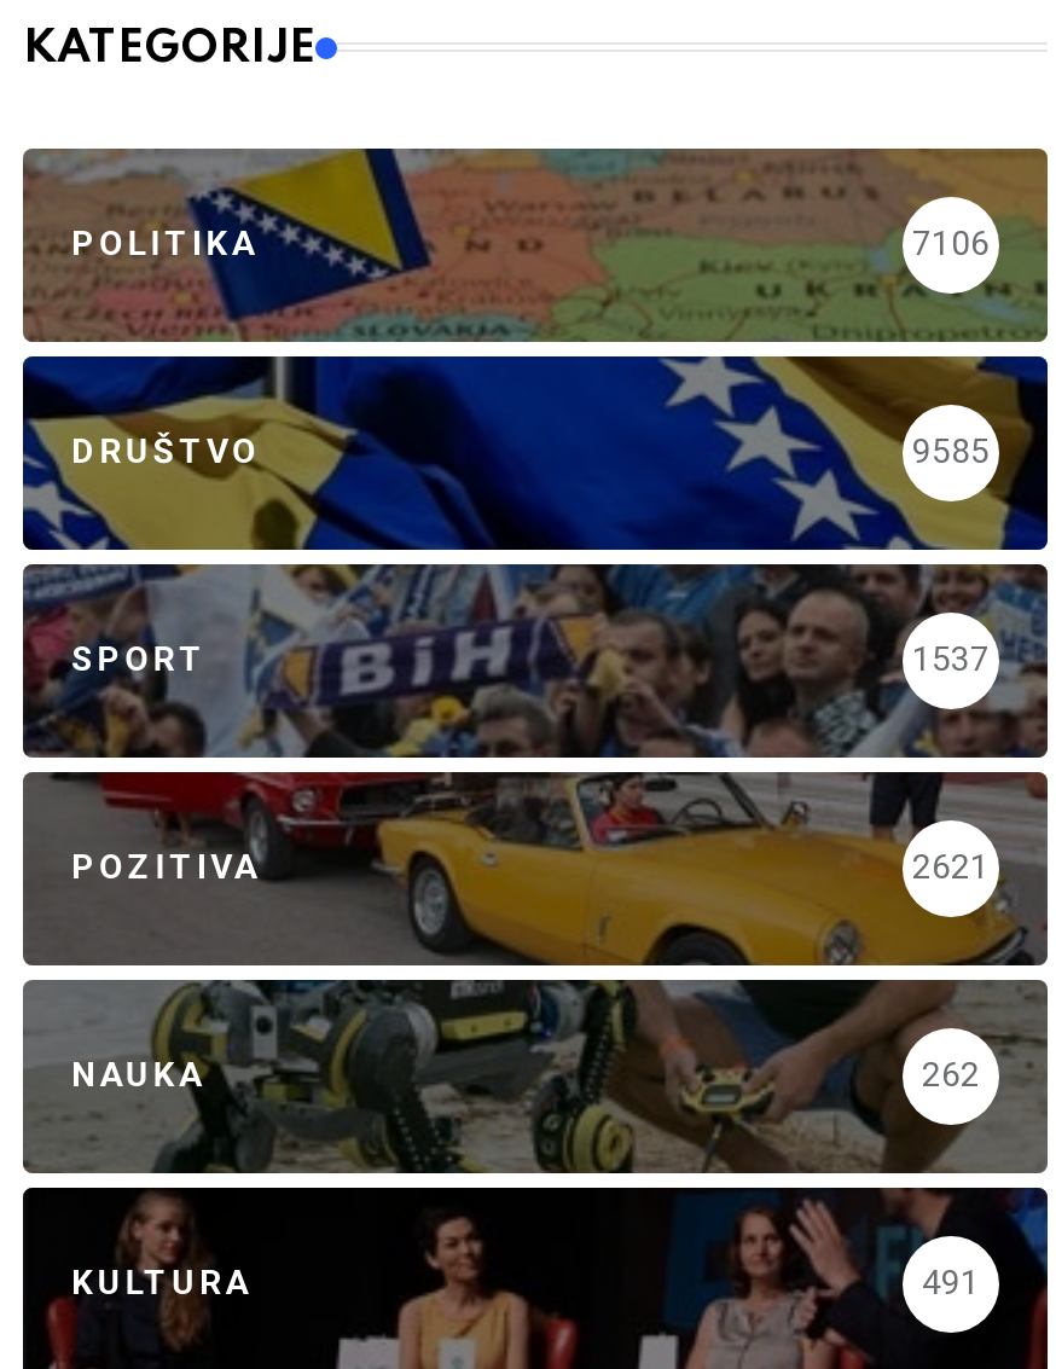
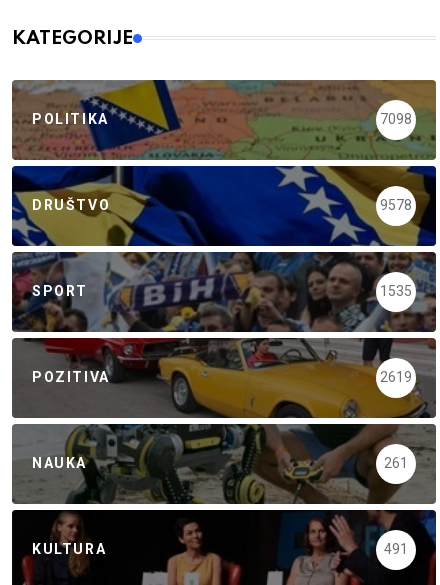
- 7106
+ 7098

- 9585
+ 9578

- 1537
+ 1535

- 2621
+ 2619

- 262
+ 261
